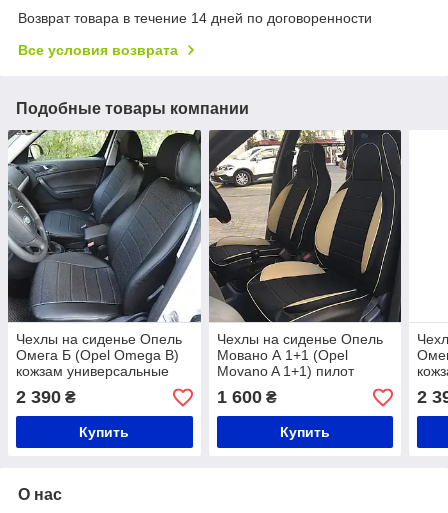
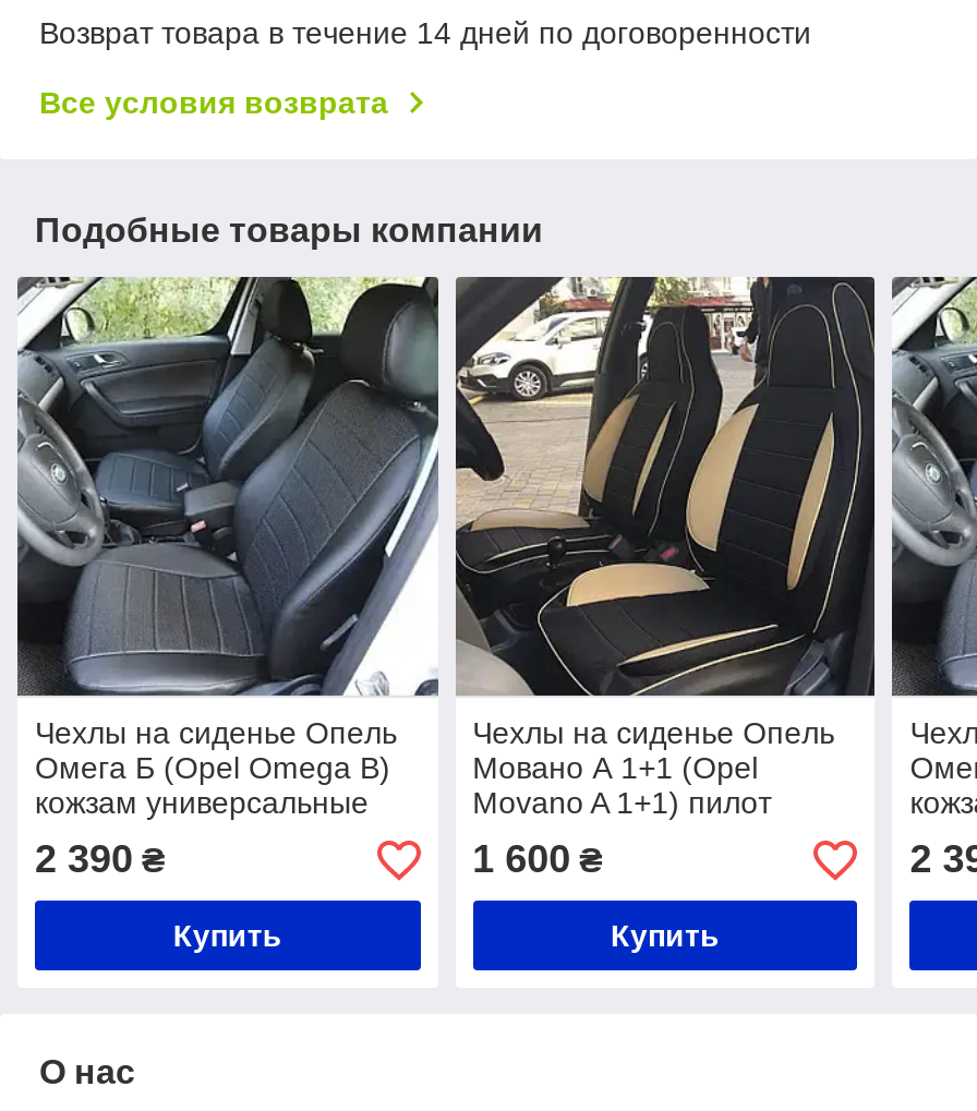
+ [image]
